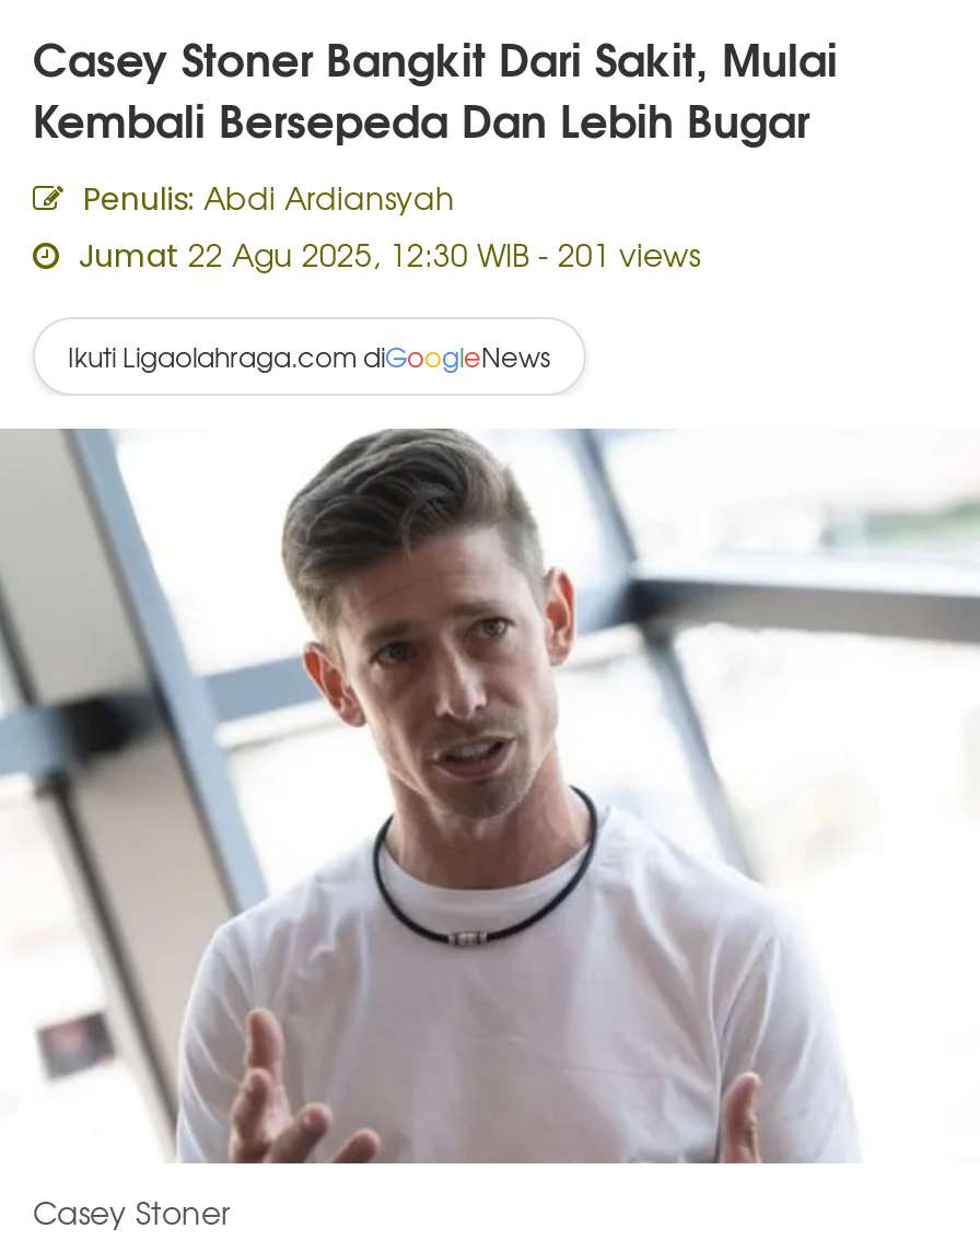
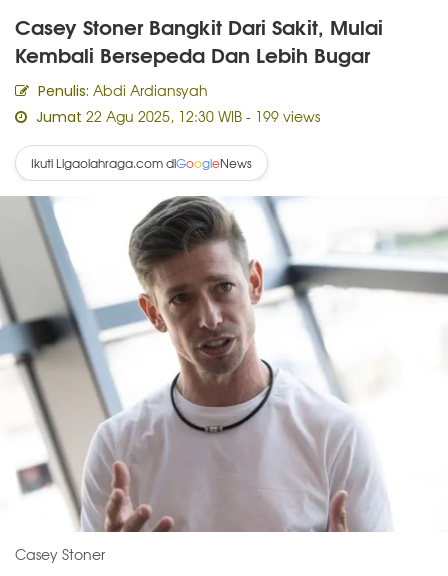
- Jumat 22 Agu 2025, 12:30 WIB - 201 views
+ Jumat 22 Agu 2025, 12:30 WIB - 199 views
